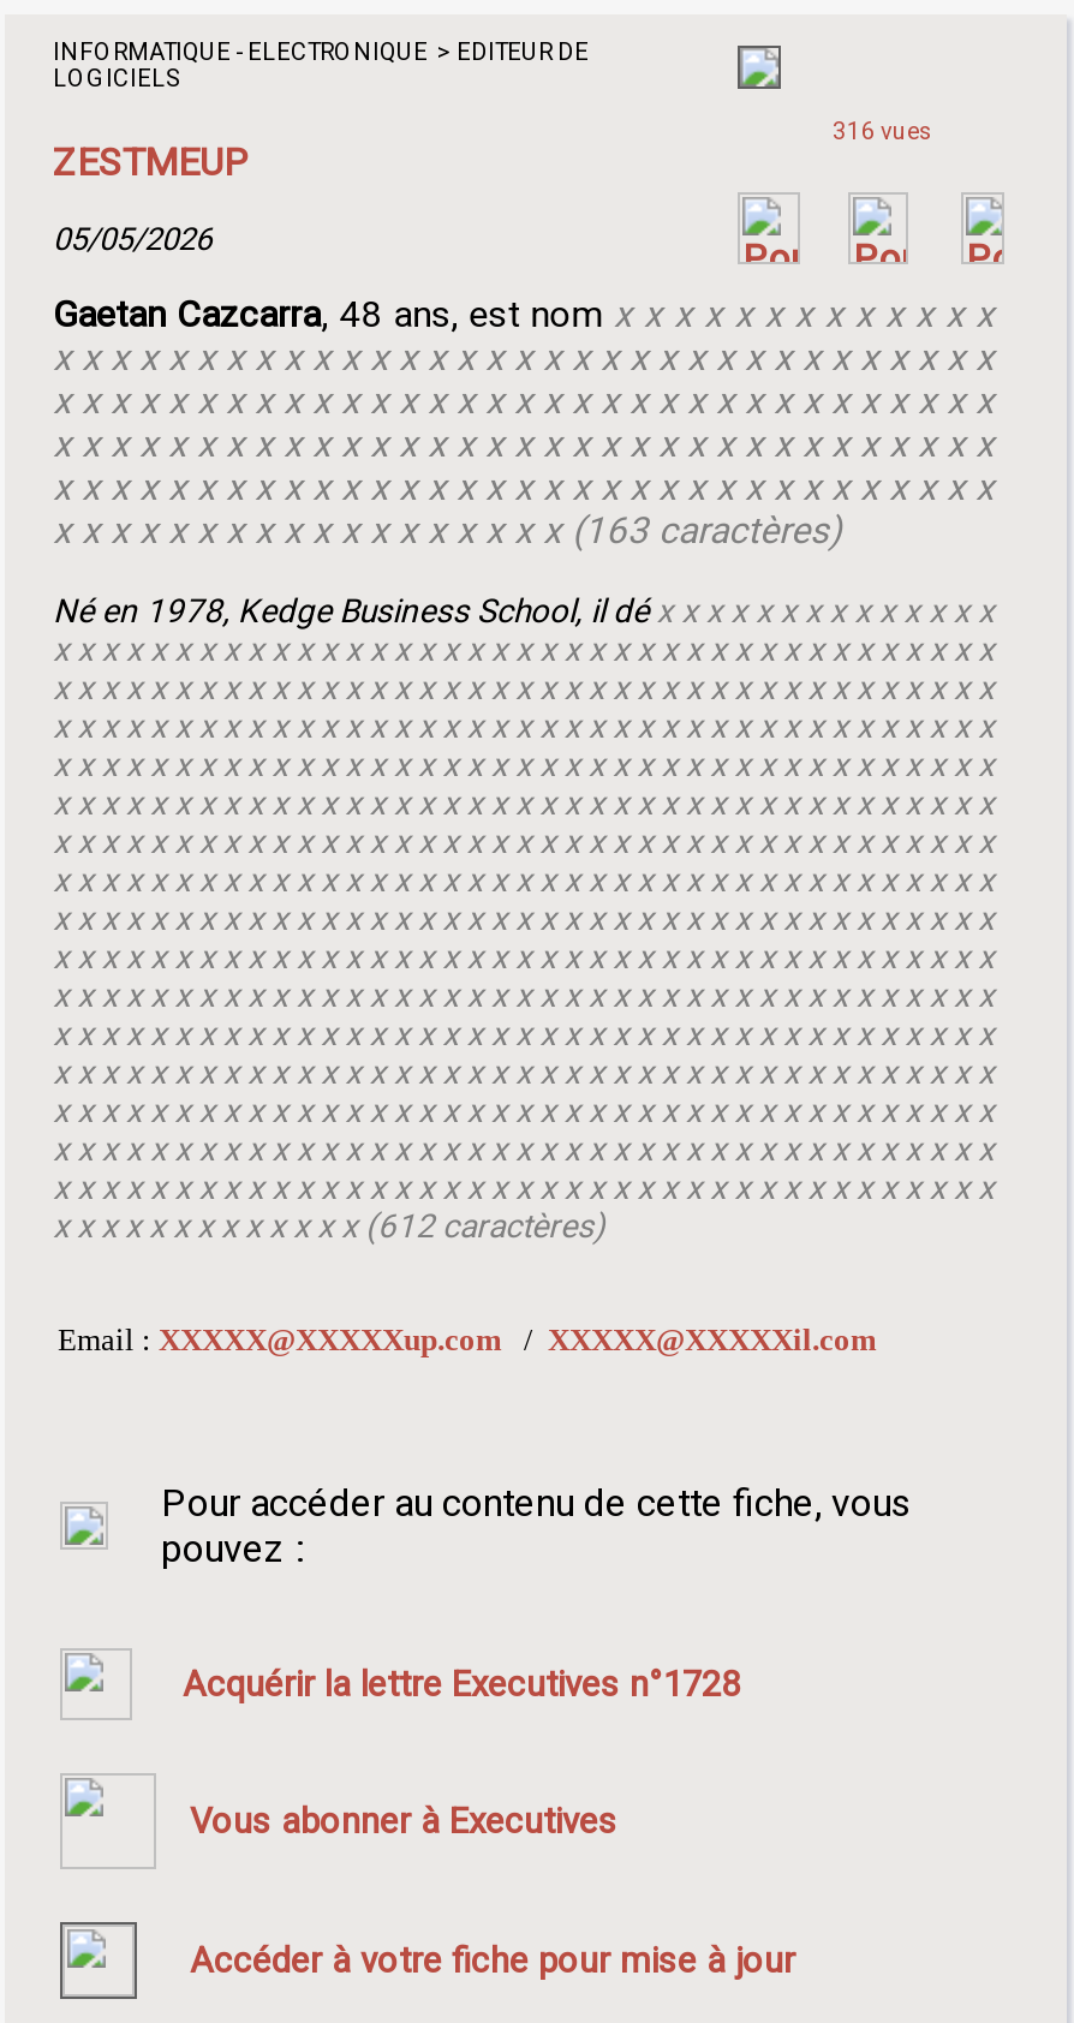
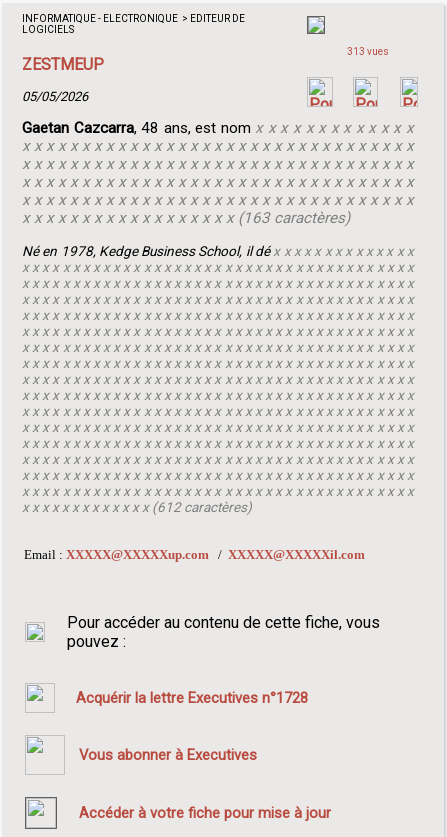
- 316 vues
+ 313 vues
